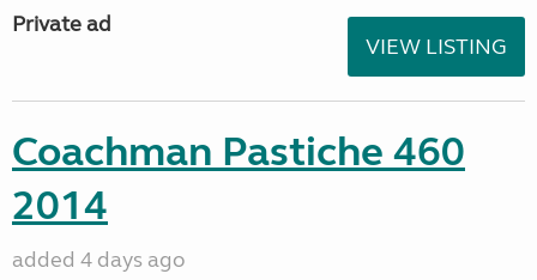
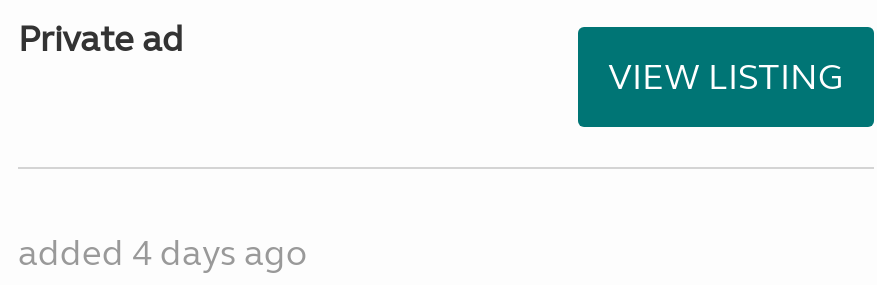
- Coachman Pastiche 460
- 2014
